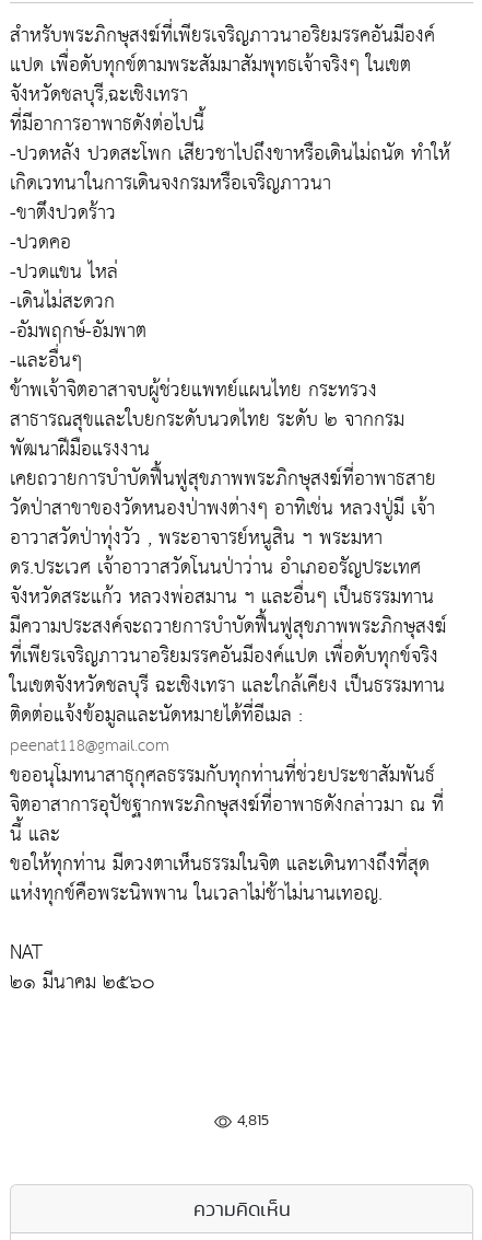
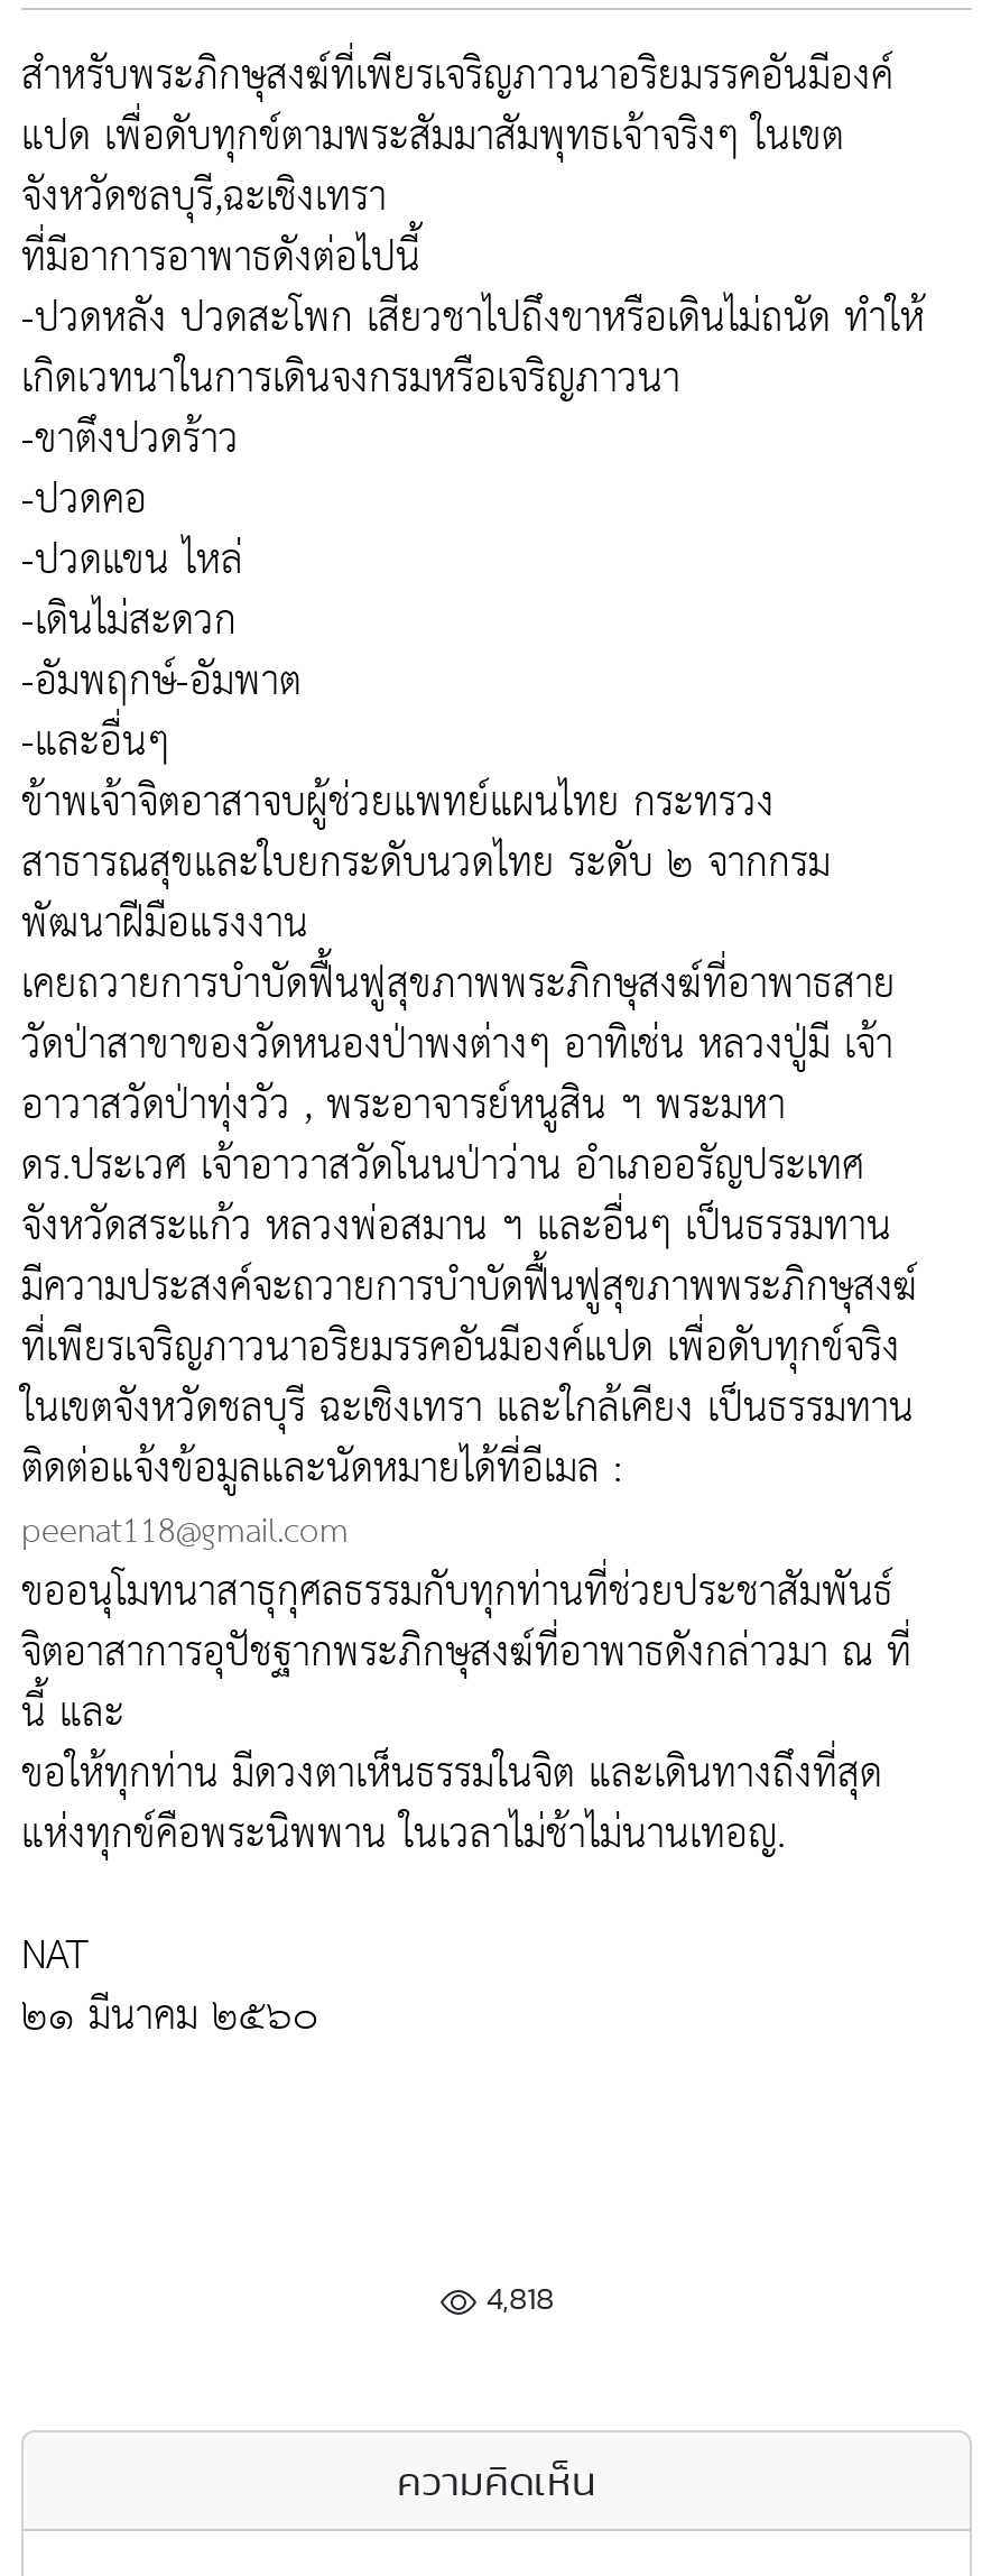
- 4,815
+ 4,818
